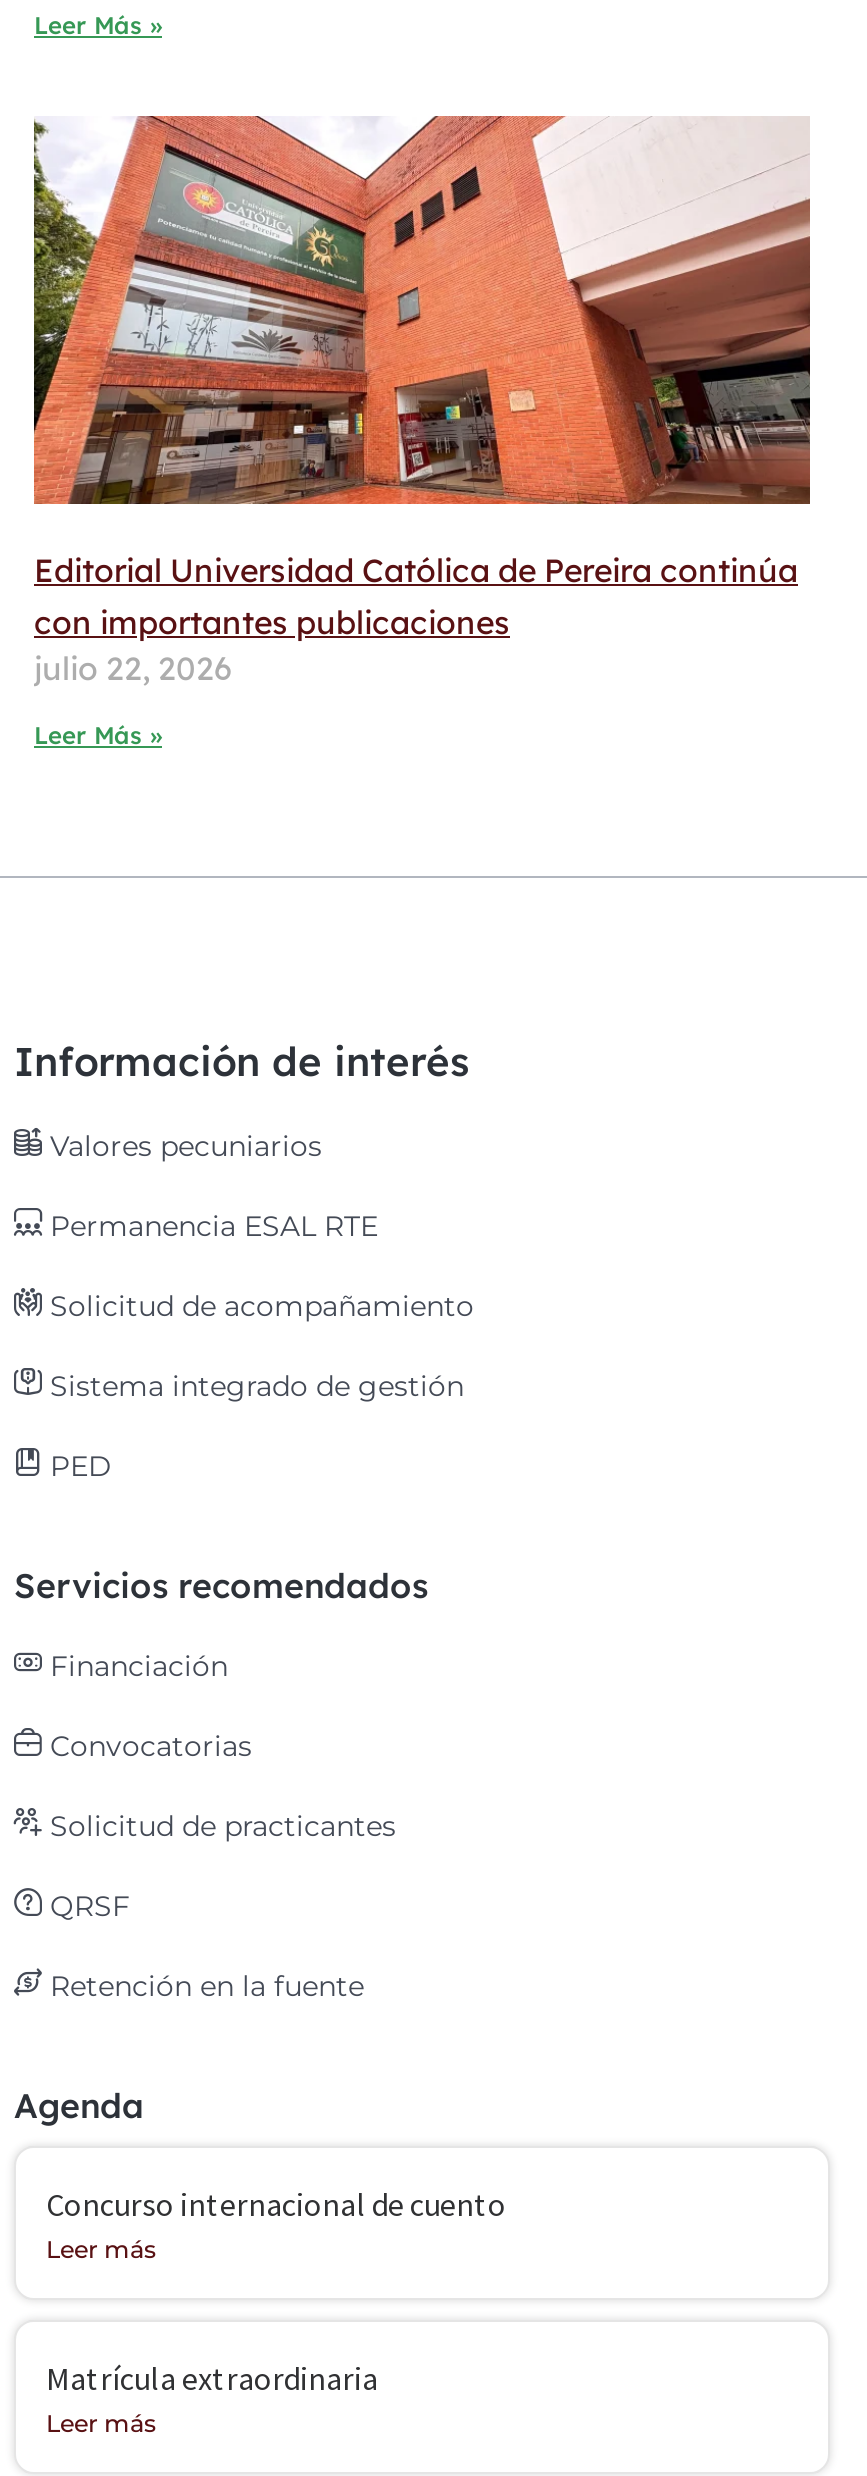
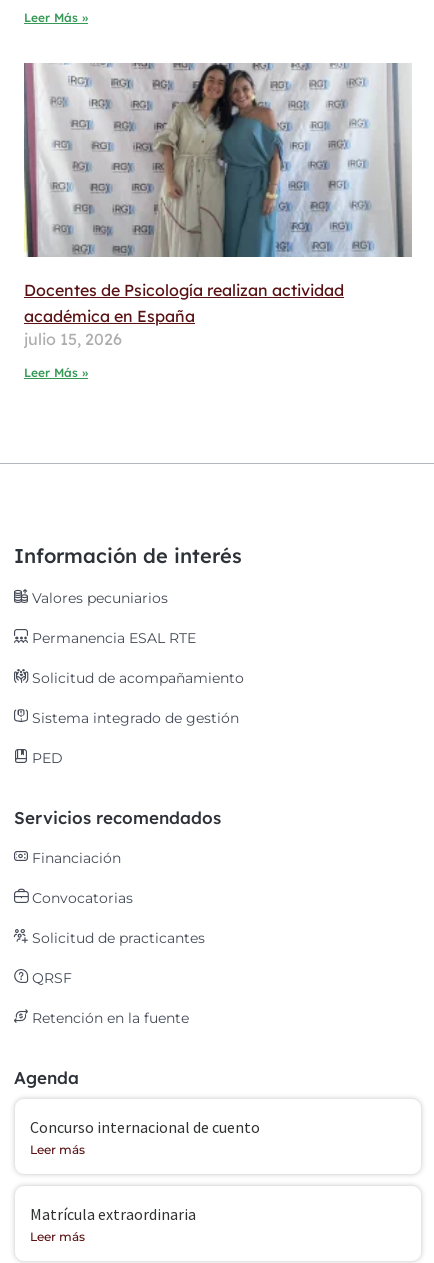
- [image]
- Editorial Universidad Católica de Pereira continúa
- con importantes publicaciones
- julio 22, 2026
+ [image]
+ Docentes de Psicología realizan actividad
+ académica en España
+ julio 15, 2026
